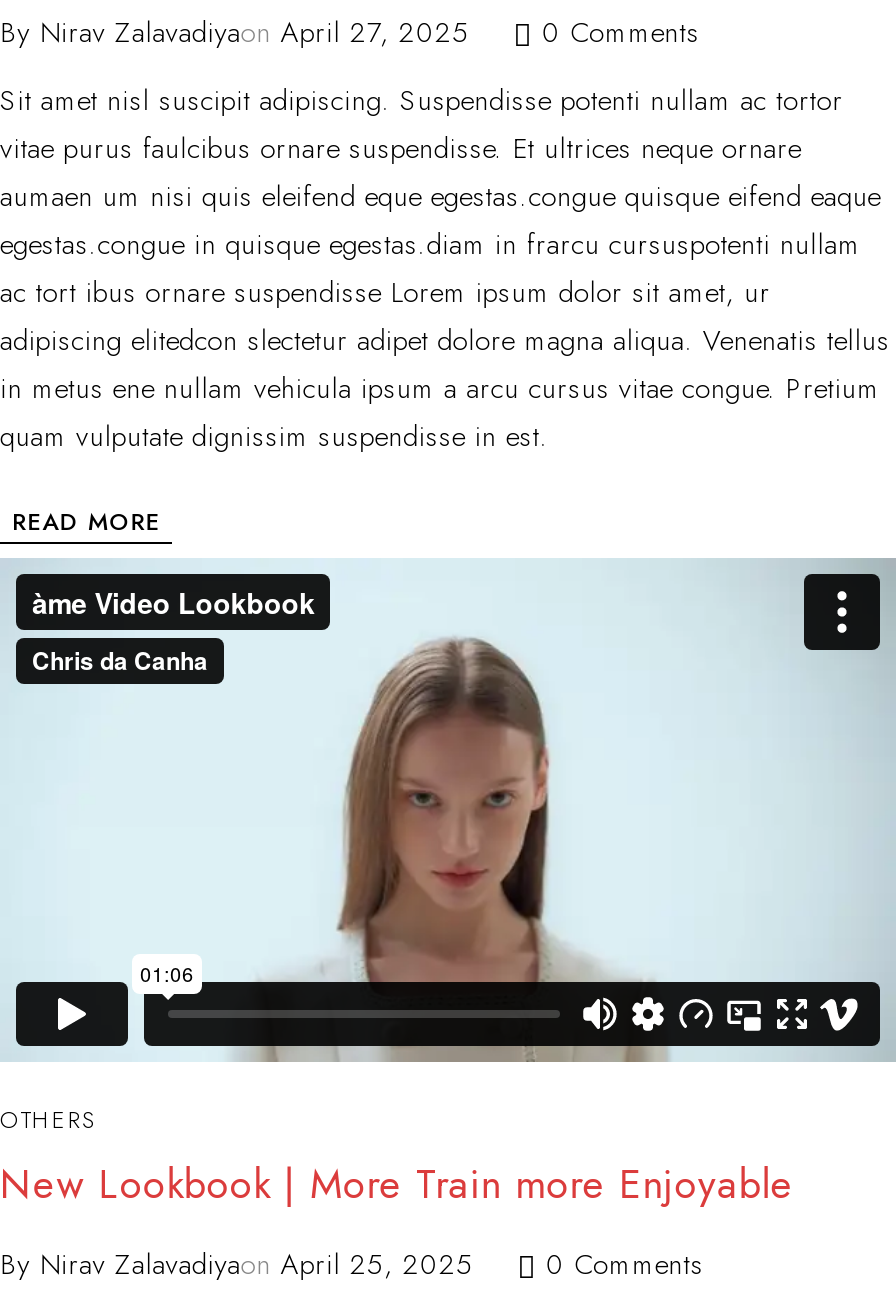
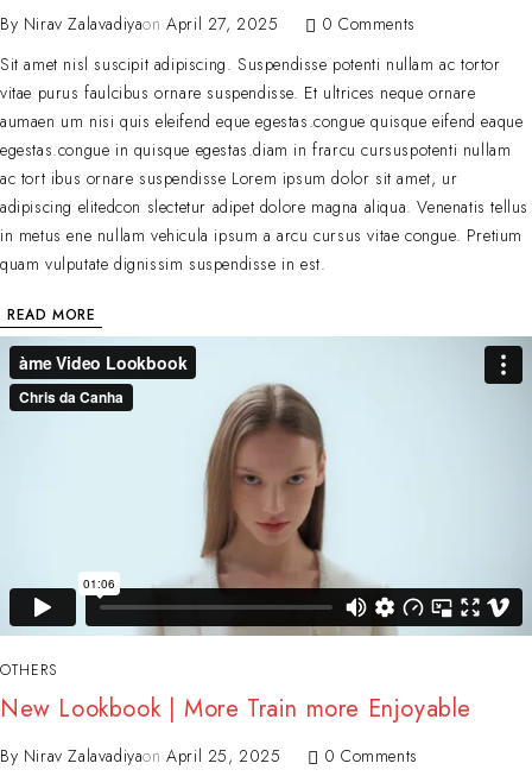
- [image]
+ [image]
